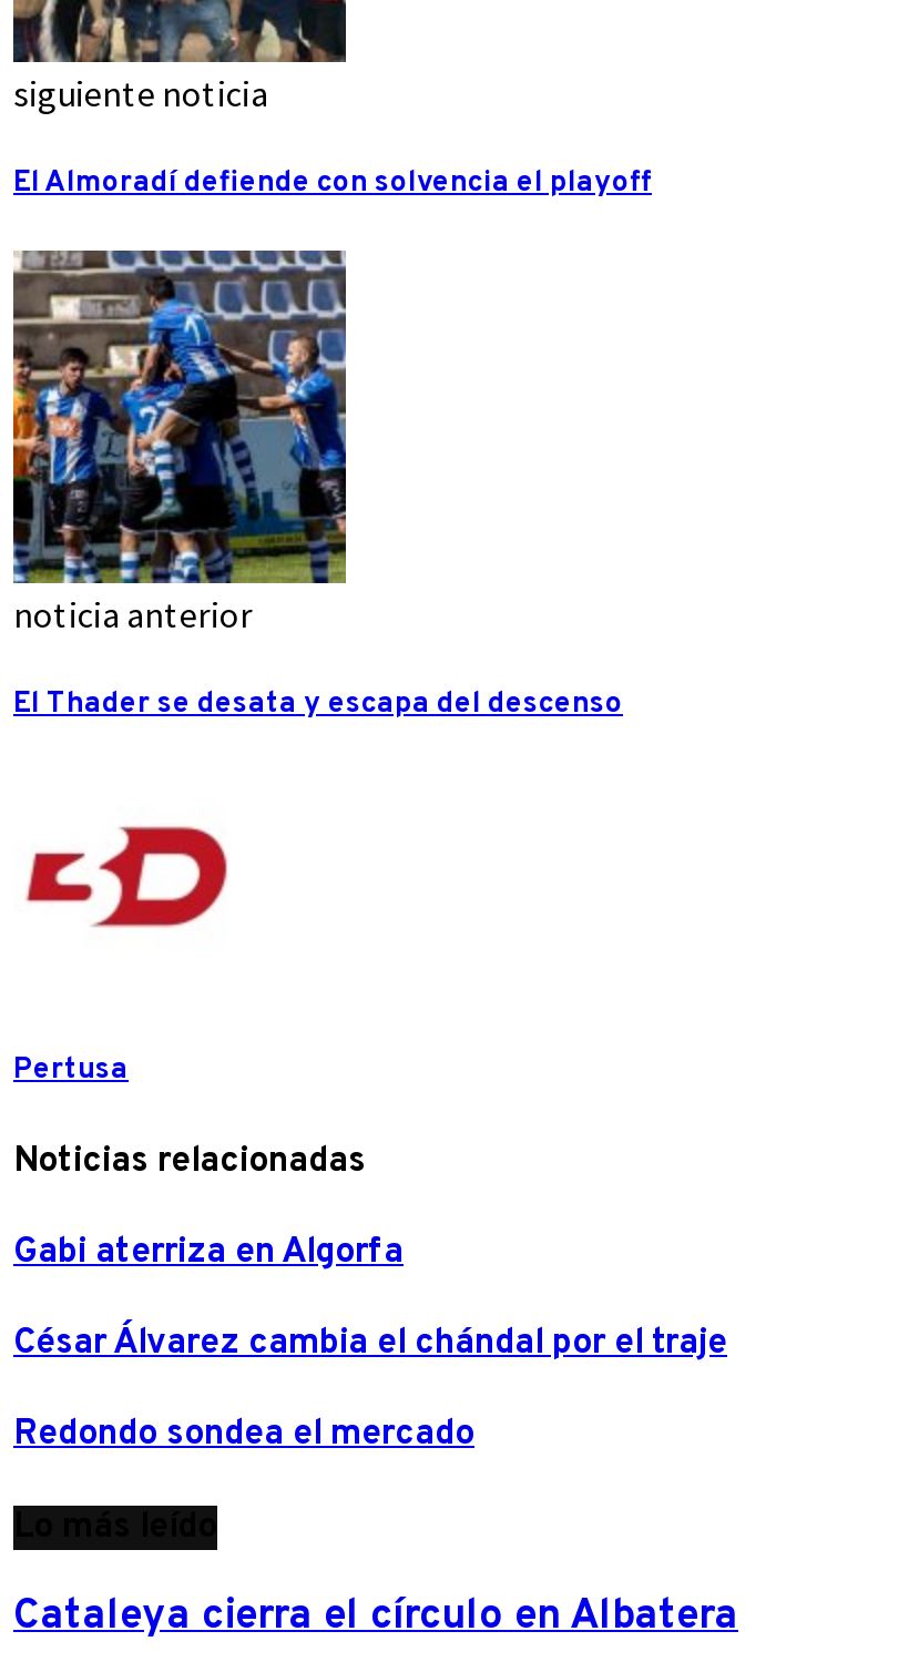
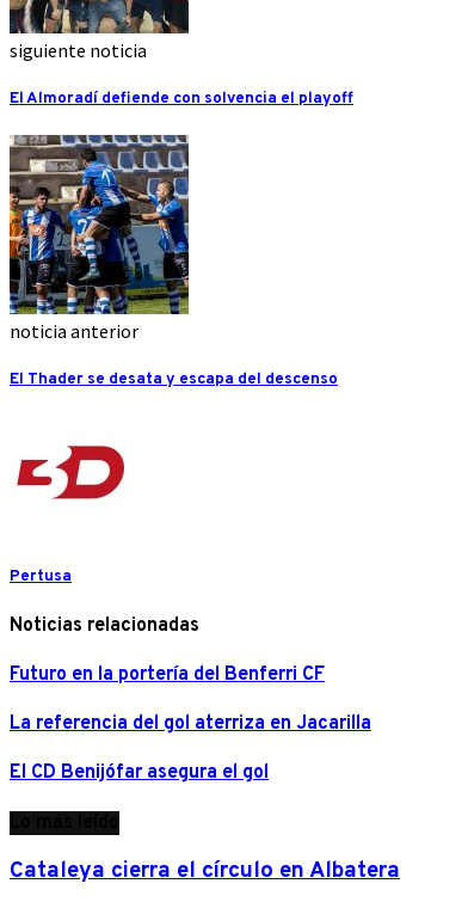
- Gabi aterriza en Algorfa
+ Futuro en la portería del Benferri CF

- César Álvarez cambia el chándal por el traje
+ La referencia del gol aterriza en Jacarilla

- Redondo sondea el mercado
+ El CD Benijófar asegura el gol
